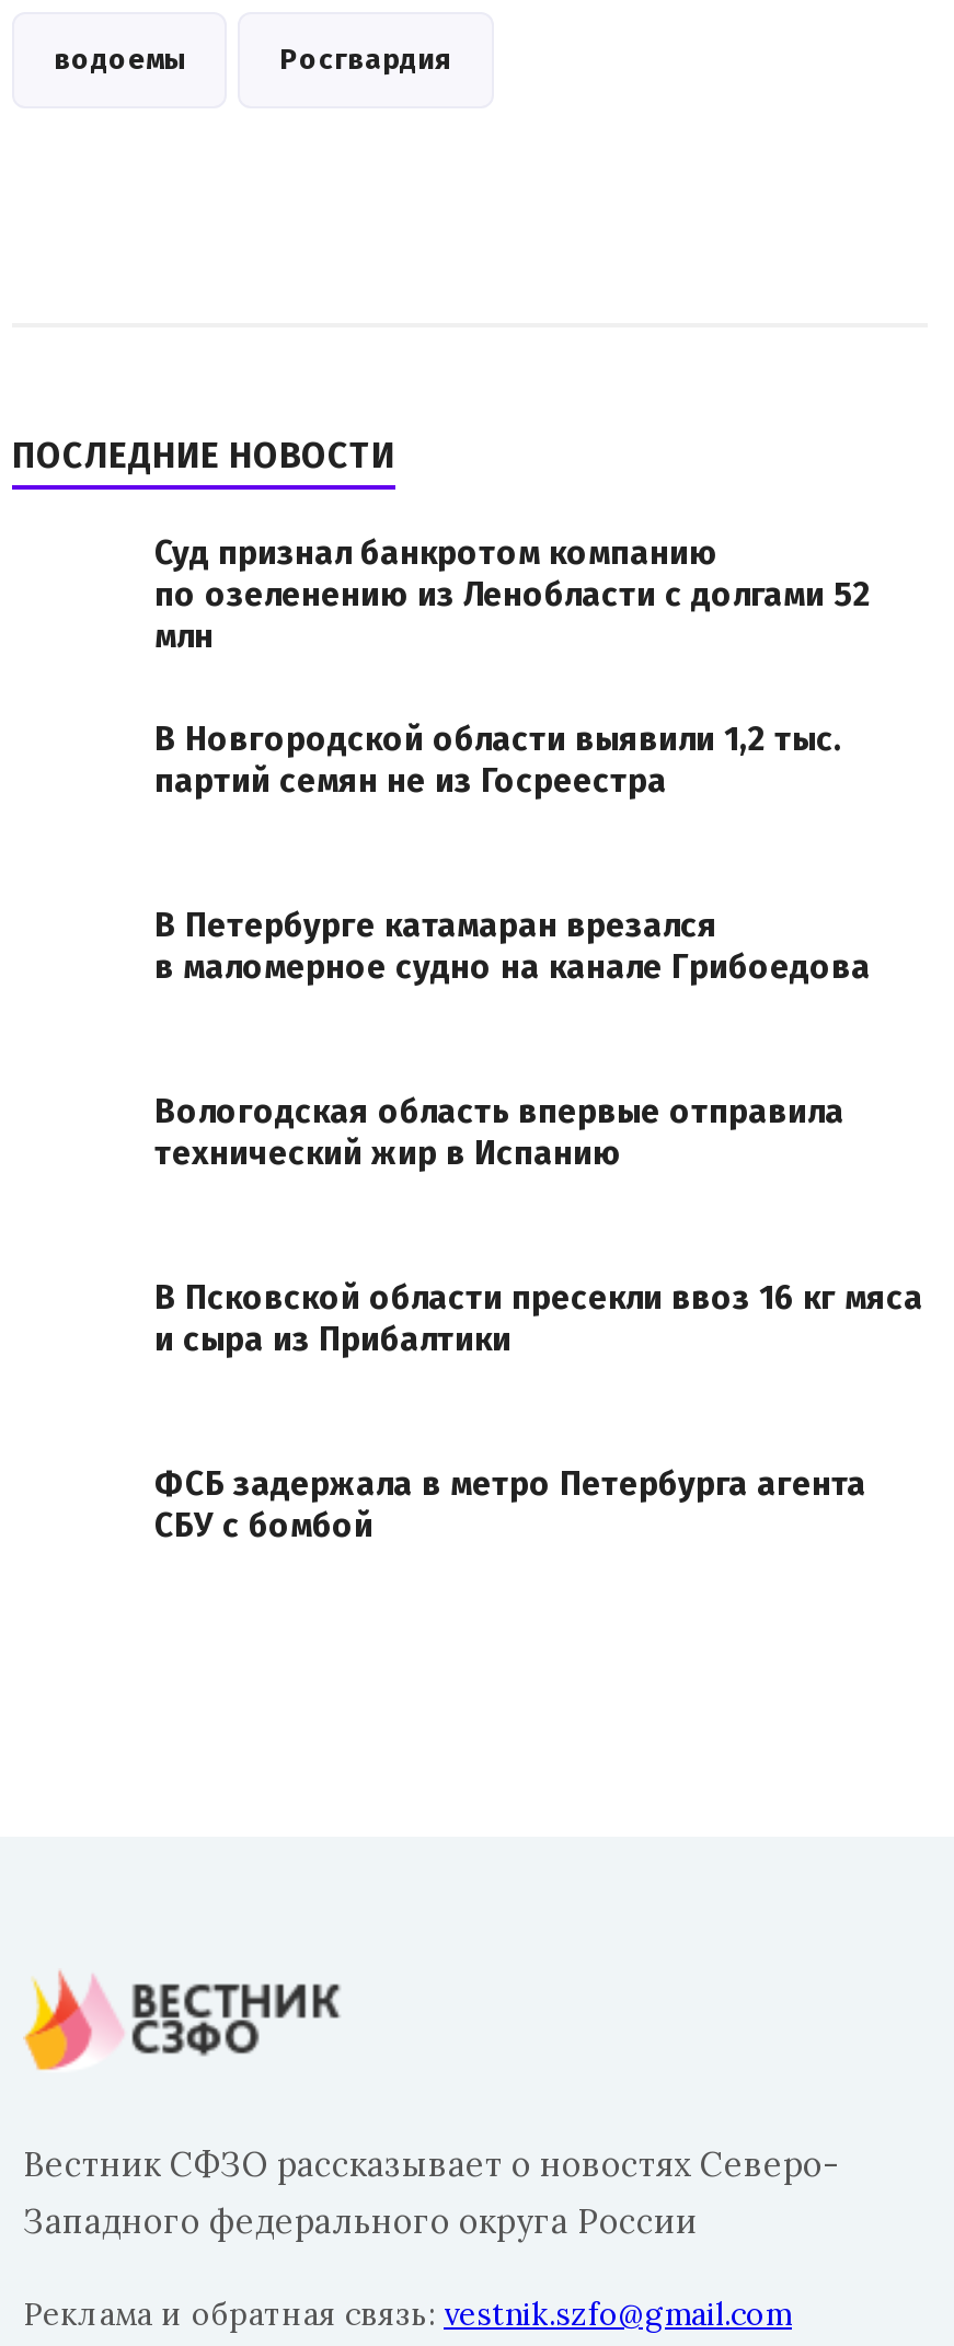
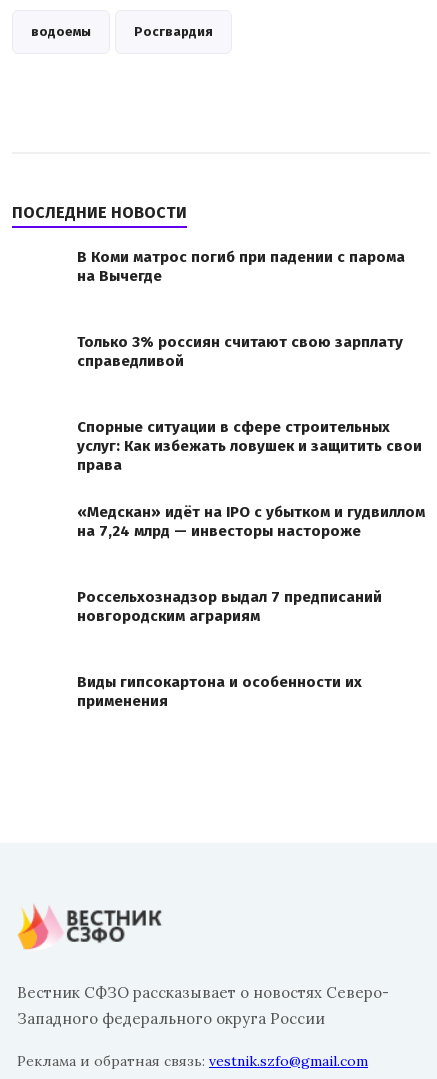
- Суд признал банкротом компанию
- по озеленению из Ленобласти с долгами 52
- млн
+ В Коми матрос погиб при падении с парома
+ на Вычегде

- В Новгородской области выявили 1,2 тыс.
- партий семян не из Госреестра
+ Только 3% россиян считают свою зарплату
+ справедливой

- В Петербурге катамаран врезался
- в маломерное судно на канале Грибоедова
+ Спорные ситуации в сфере строительных
+ услуг: Как избежать ловушек и защитить свои
+ права

- Вологодская область впервые отправила
- технический жир в Испанию
+ «Медскан» идёт на IPO с убытком и гудвиллом
+ на 7,24 млрд — инвесторы настороже

- В Псковской области пресекли ввоз 16 кг мяса
- и сыра из Прибалтики
+ Россельхознадзор выдал 7 предписаний
+ новгородским аграриям

- ФСБ задержала в метро Петербурга агента
- СБУ с бомбой
+ Виды гипсокартона и особенности их
+ применения
